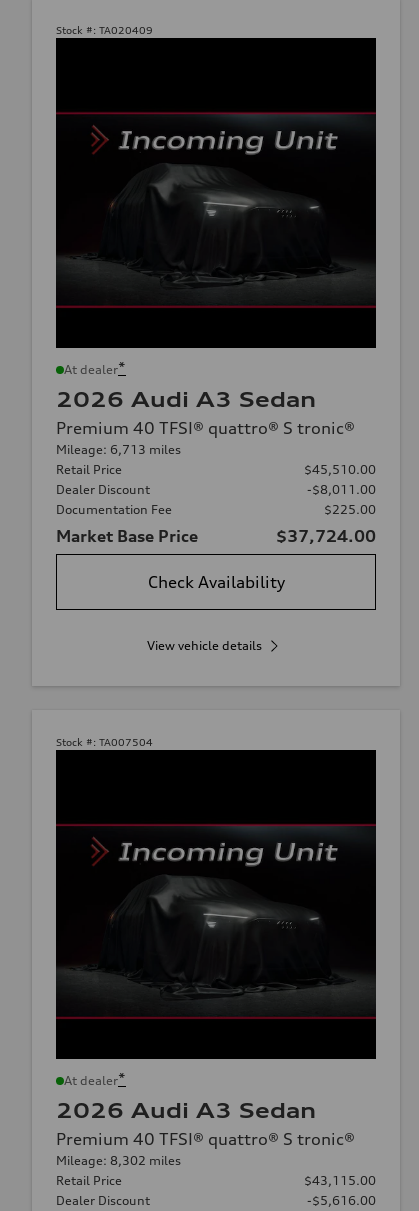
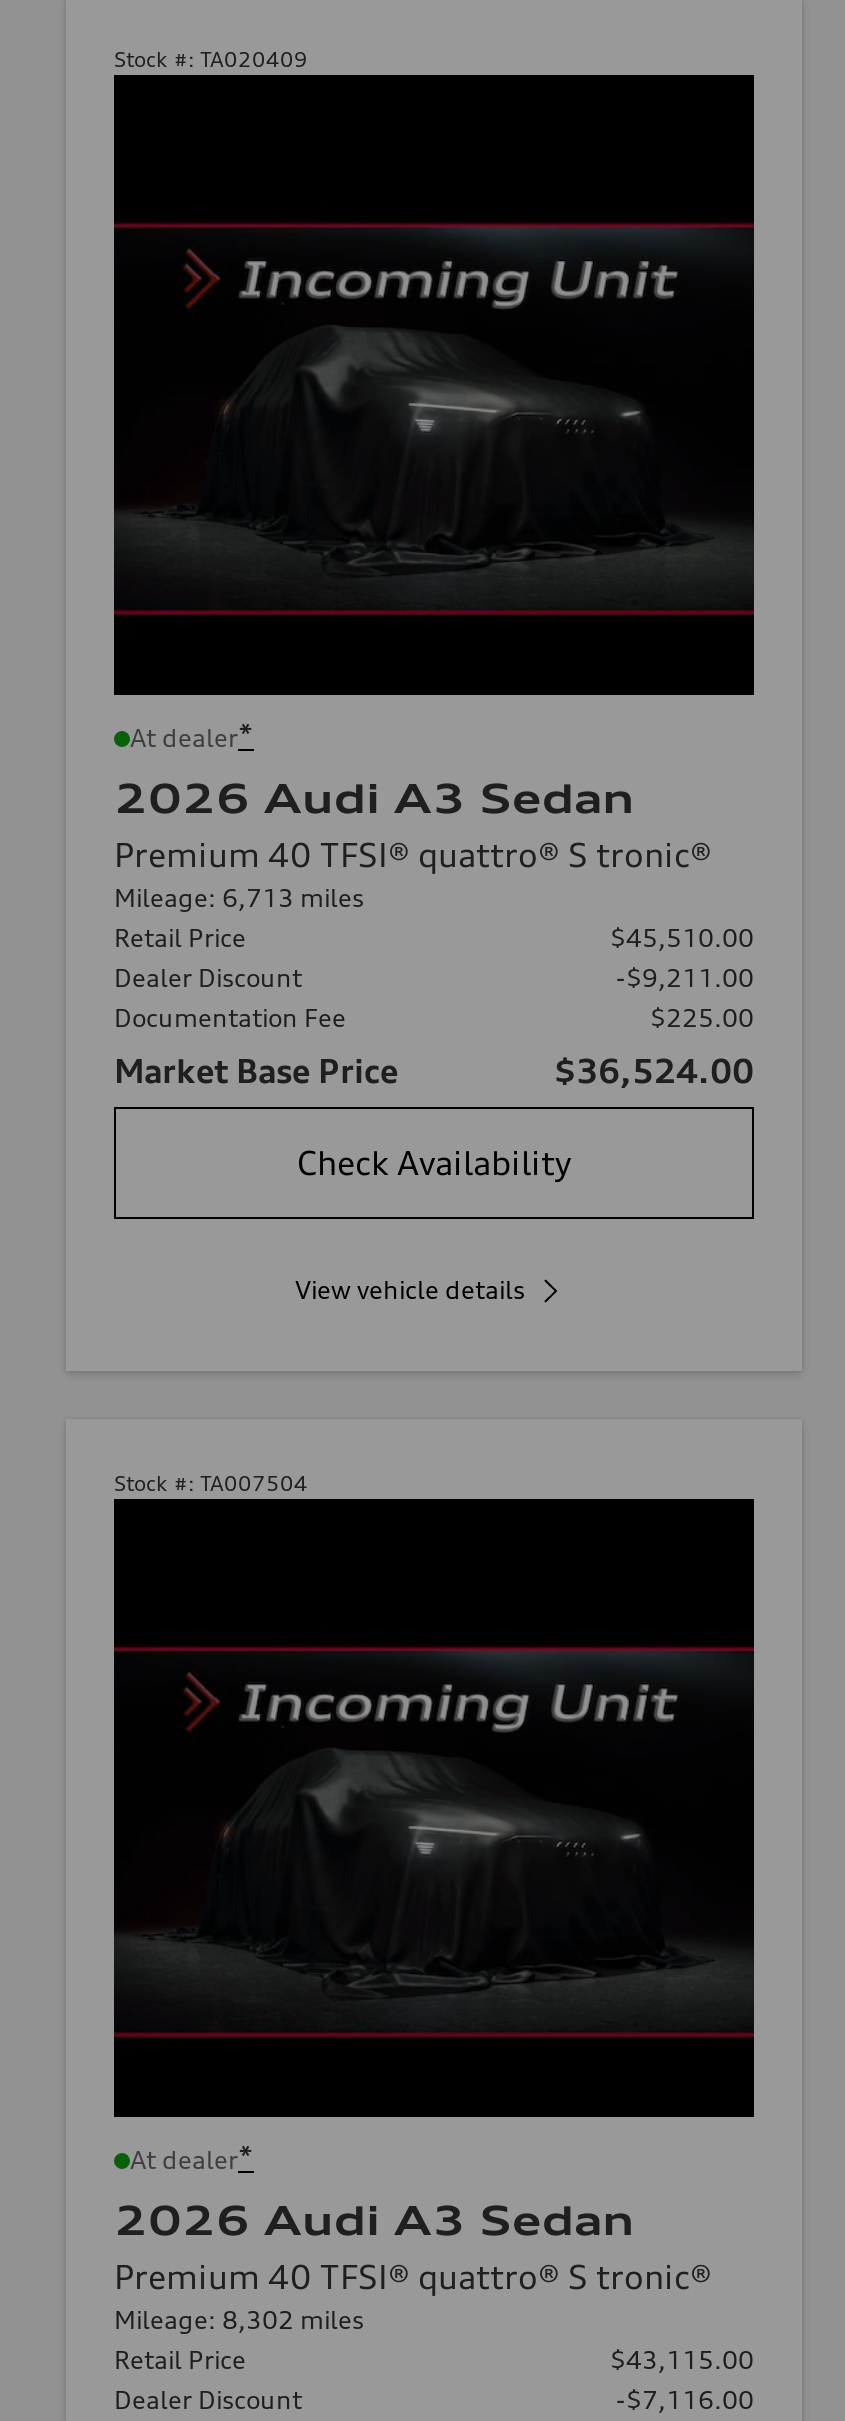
- -$8,011.00
+ -$9,211.00

- $37,724.00
+ $36,524.00

- -$5,616.00
+ -$7,116.00
